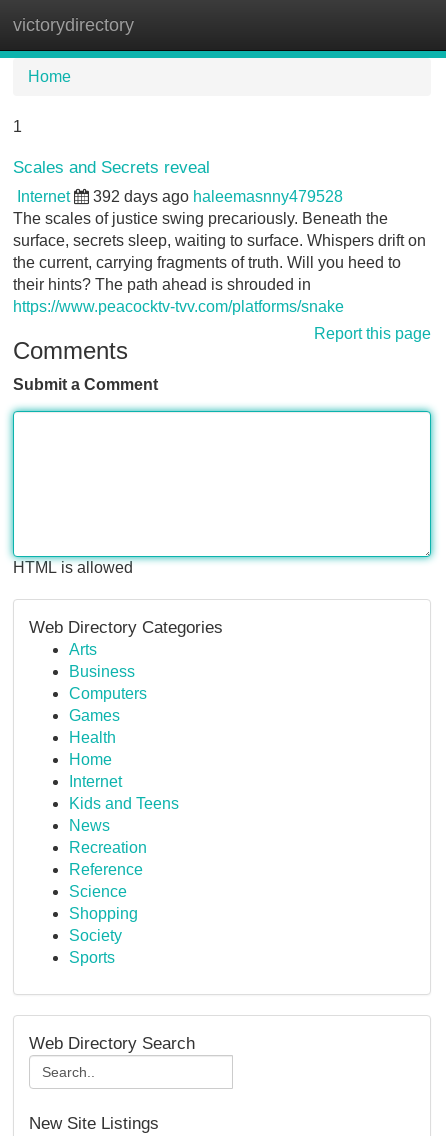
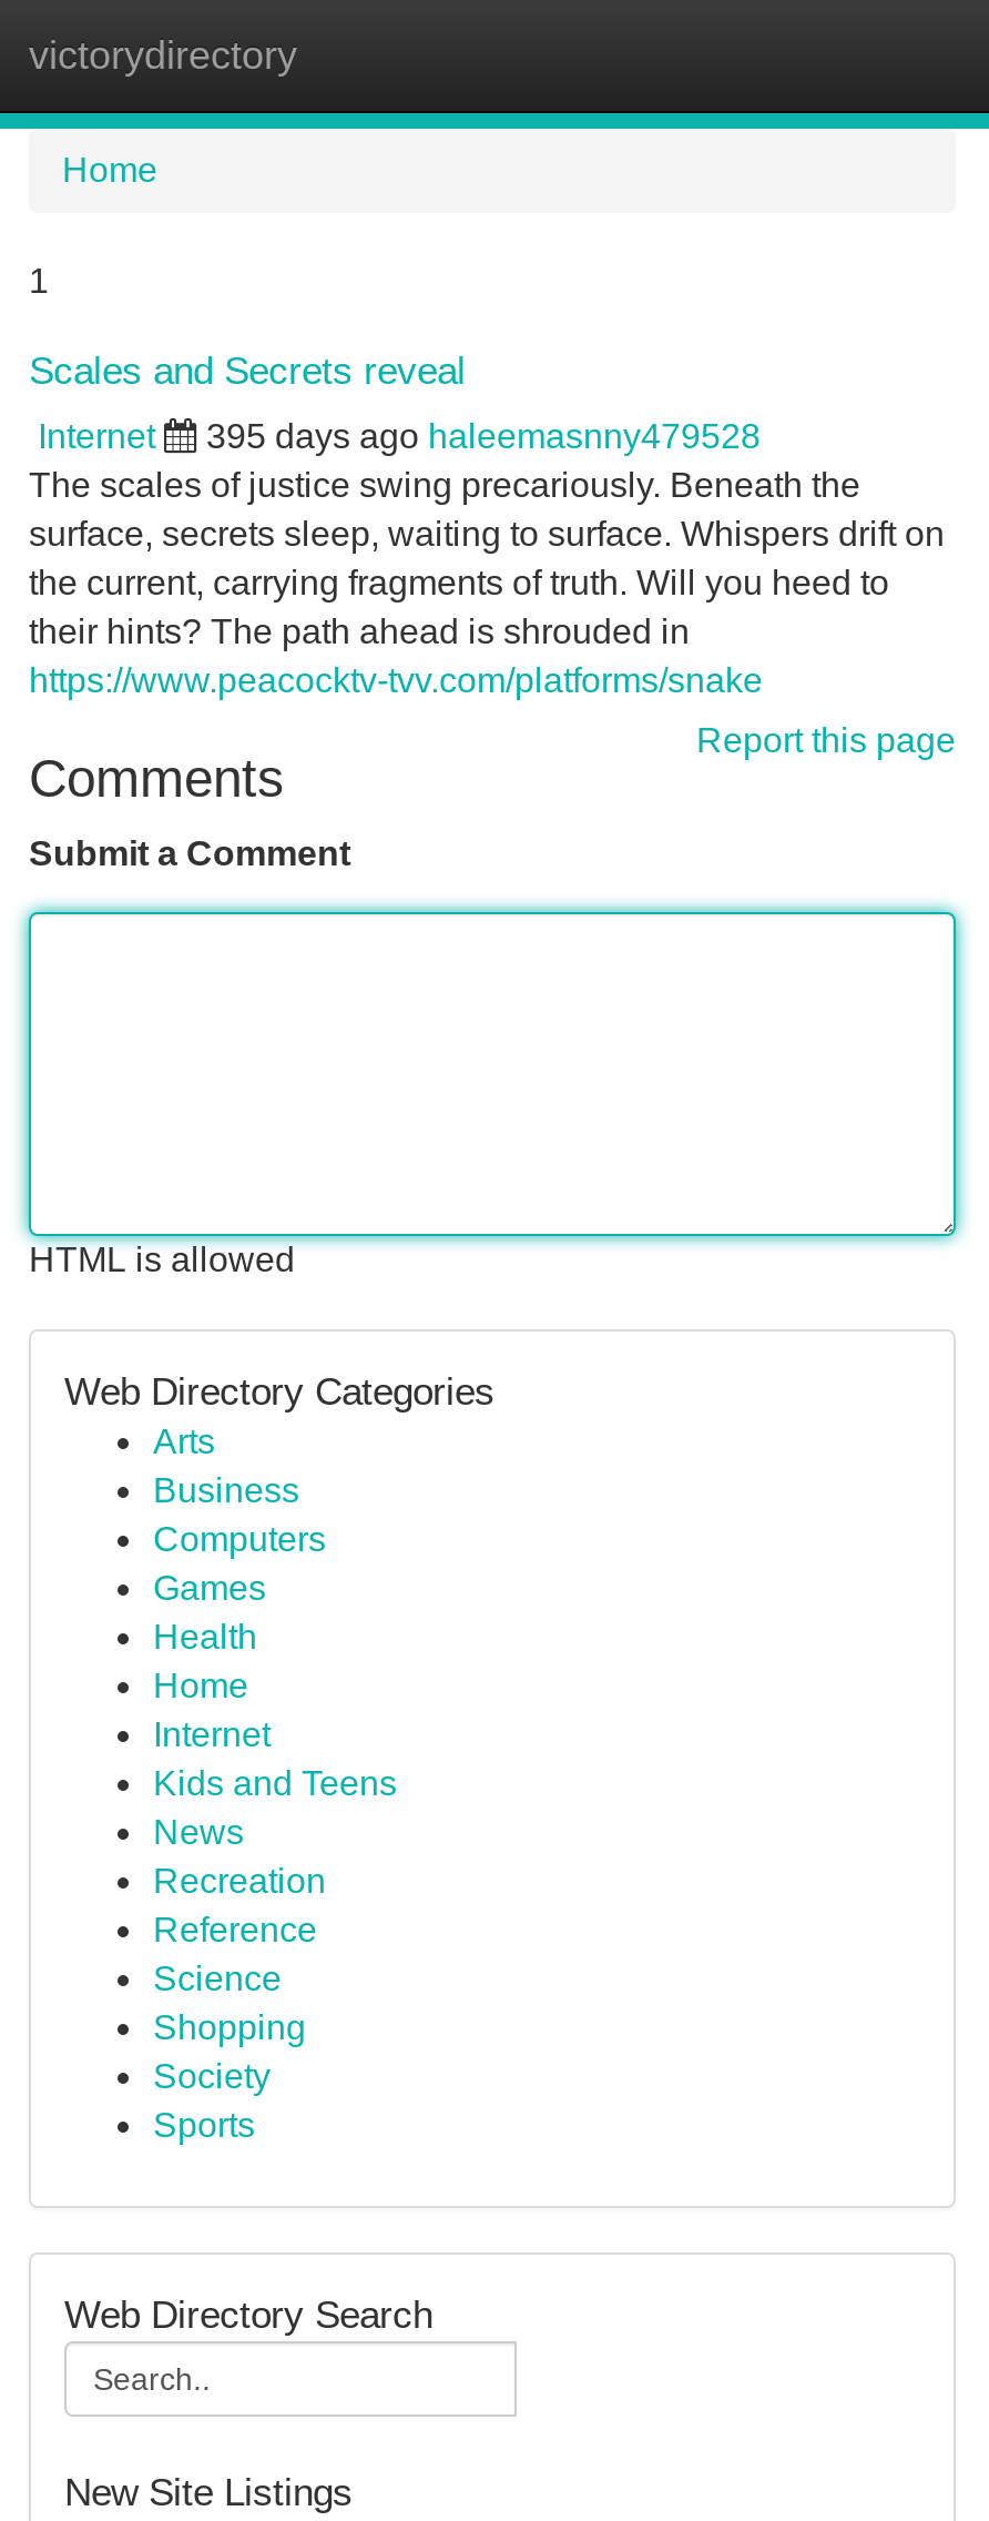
- 392 days ago haleemasnny479528
+ 395 days ago haleemasnny479528
